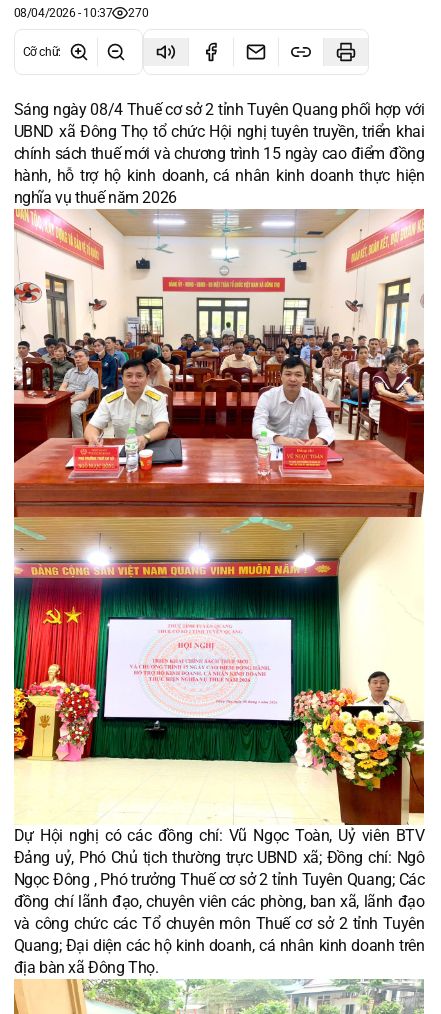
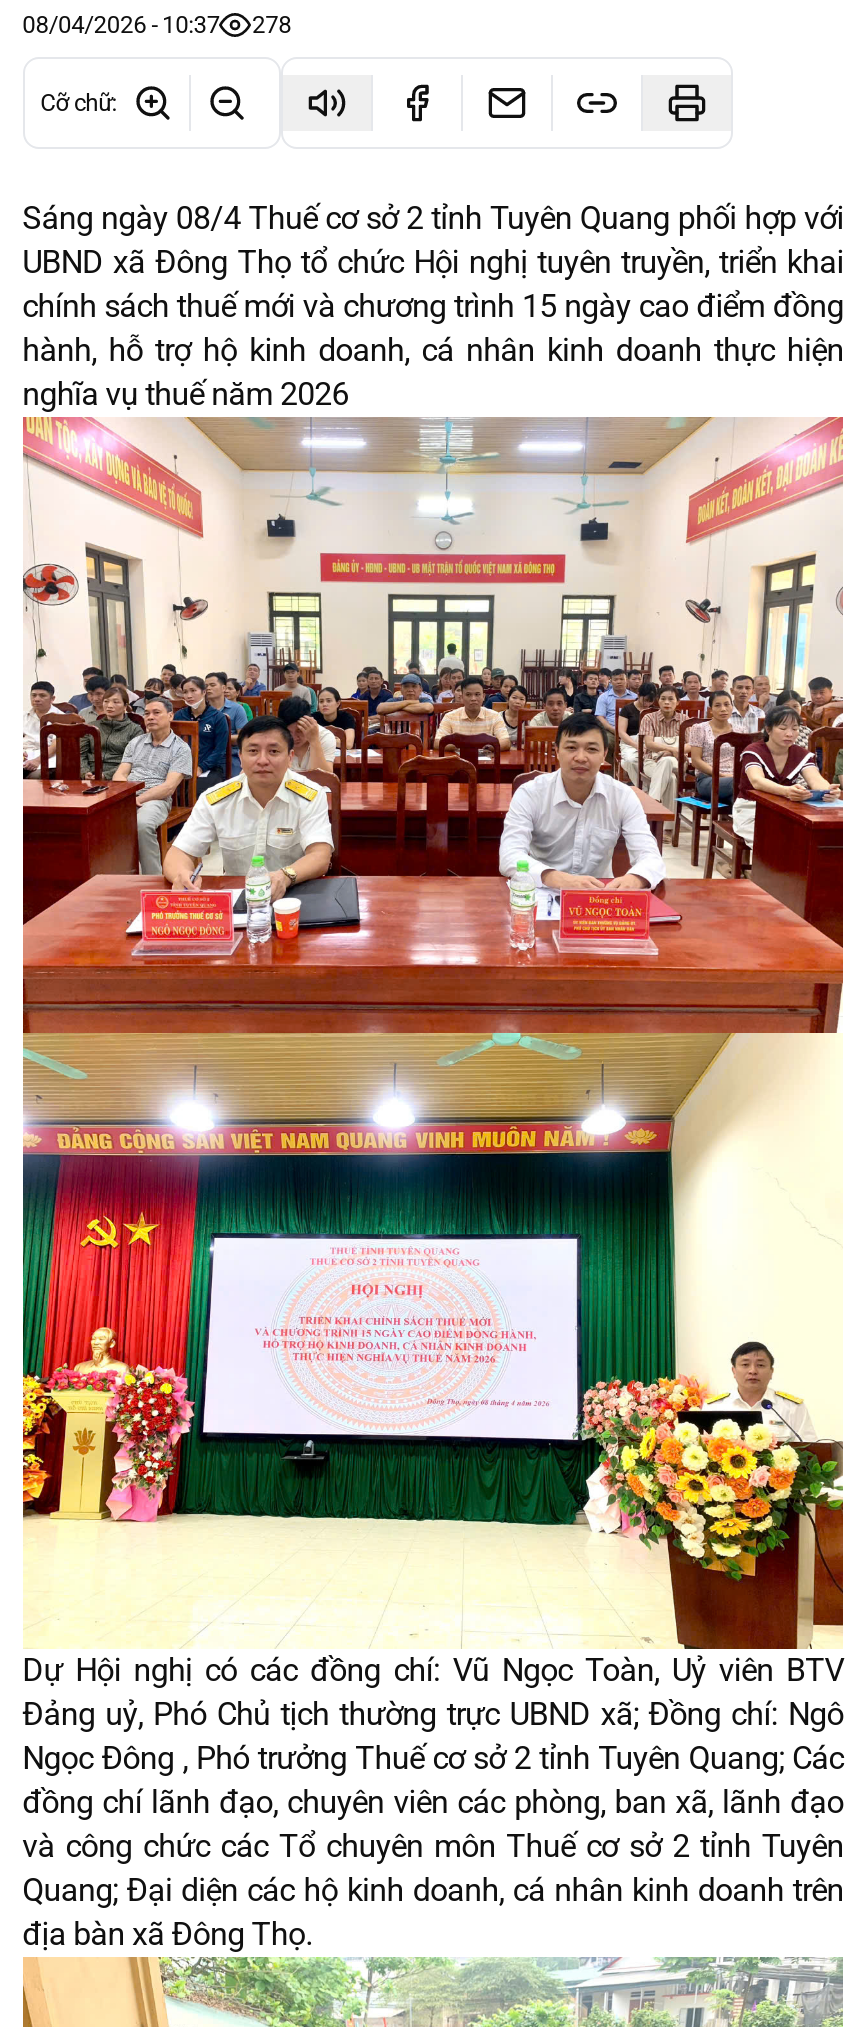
- 08/04/2026 - 10:37 270
+ 08/04/2026 - 10:37 278
